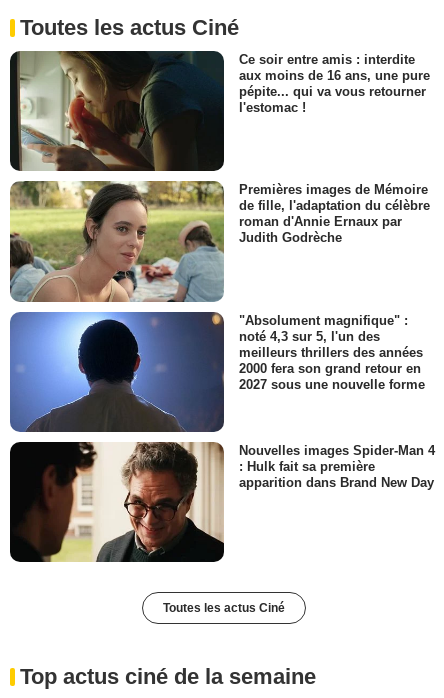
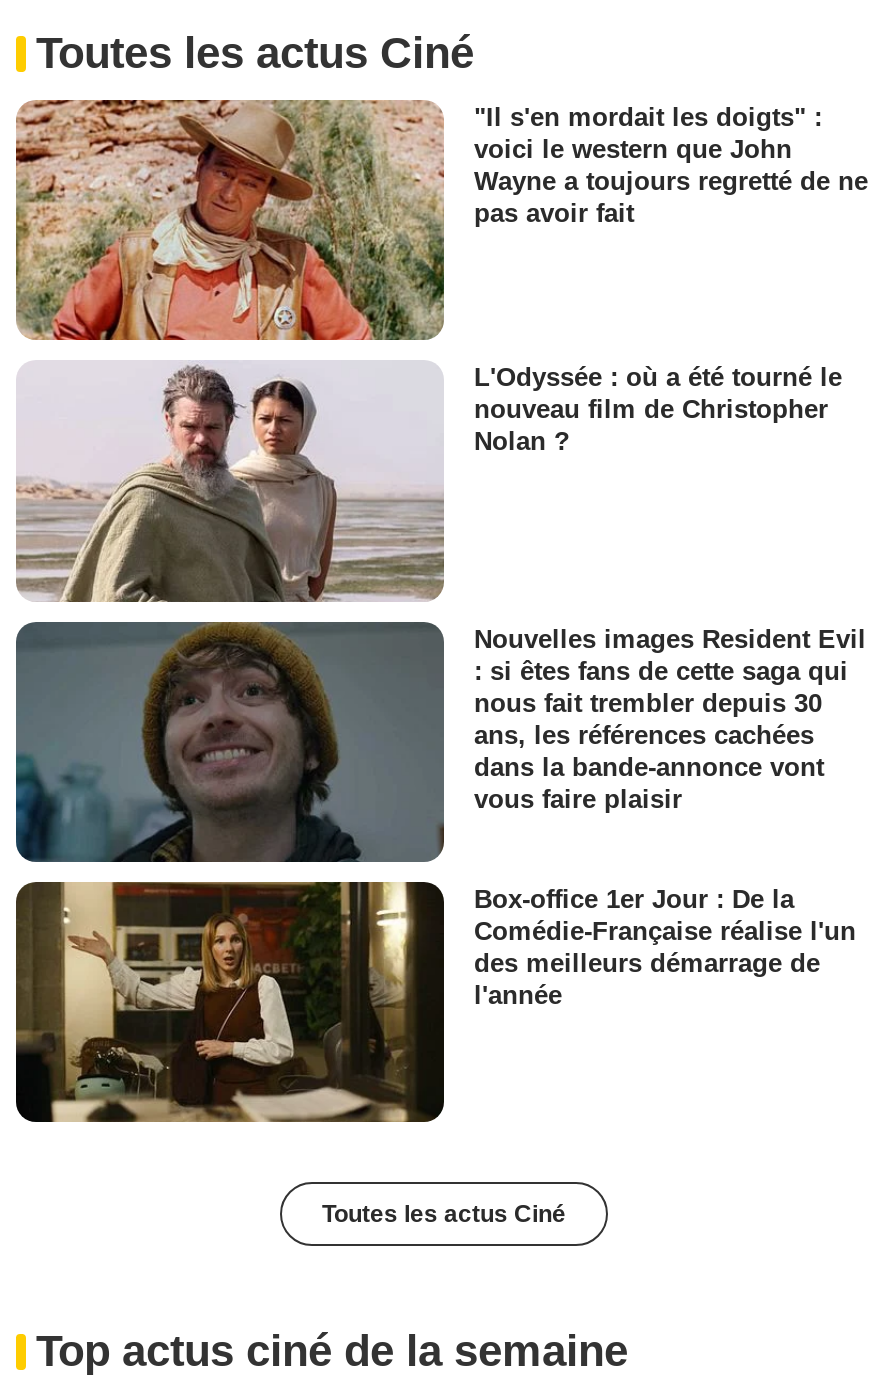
- [image]
- Ce soir entre amis : interdite
- aux moins de 16 ans, une pure
- pépite... qui va vous retourner
- l'estomac !
+ [image]
+ "Il s'en mordait les doigts" :
+ voici le western que John
+ Wayne a toujours regretté de ne
+ pas avoir fait

- [image]
- Premières images de Mémoire
- de fille, l'adaptation du célèbre
- roman d'Annie Ernaux par
- Judith Godrèche
+ [image]
+ L'Odyssée : où a été tourné le
+ nouveau film de Christopher
+ Nolan ?

- [image]
- "Absolument magnifique" :
- noté 4,3 sur 5, l'un des
- meilleurs thrillers des années
- 2000 fera son grand retour en
- 2027 sous une nouvelle forme
+ [image]
+ Nouvelles images Resident Evil
+ : si êtes fans de cette saga qui
+ nous fait trembler depuis 30
+ ans, les références cachées
+ dans la bande-annonce vont
+ vous faire plaisir

- [image]
- Nouvelles images Spider-Man 4
- : Hulk fait sa première
- apparition dans Brand New Day
+ [image]
+ Box-office 1er Jour : De la
+ Comédie-Française réalise l'un
+ des meilleurs démarrage de
+ l'année
